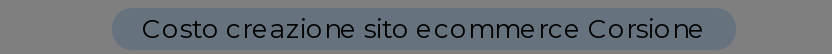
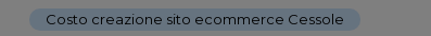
- Costo creazione sito ecommerce Corsione
+ Costo creazione sito ecommerce Cessole
